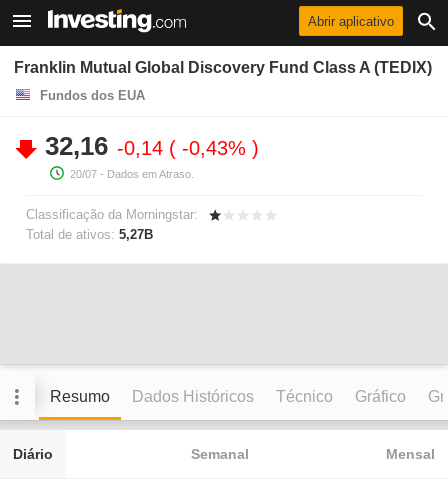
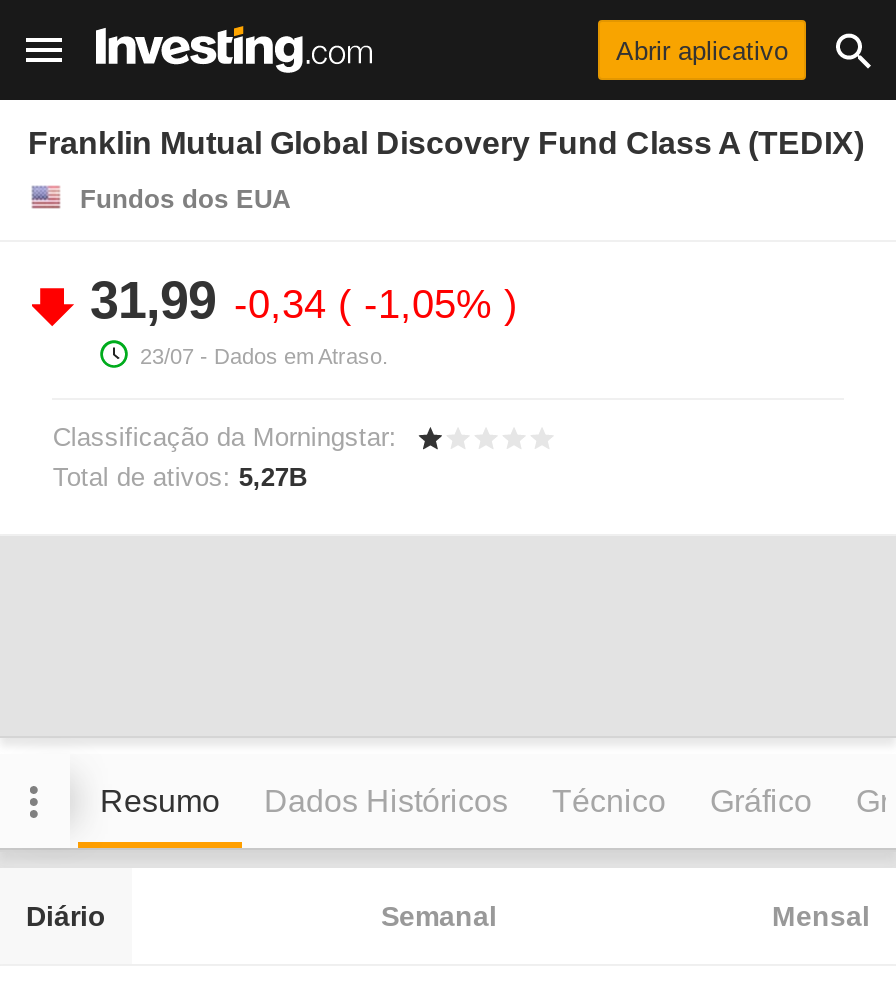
- 32,16 -0,14 -0,43%
+ 31,99 -0,34 -1,05%

- 20/07 - Dados em Atraso.
+ 23/07 - Dados em Atraso.
